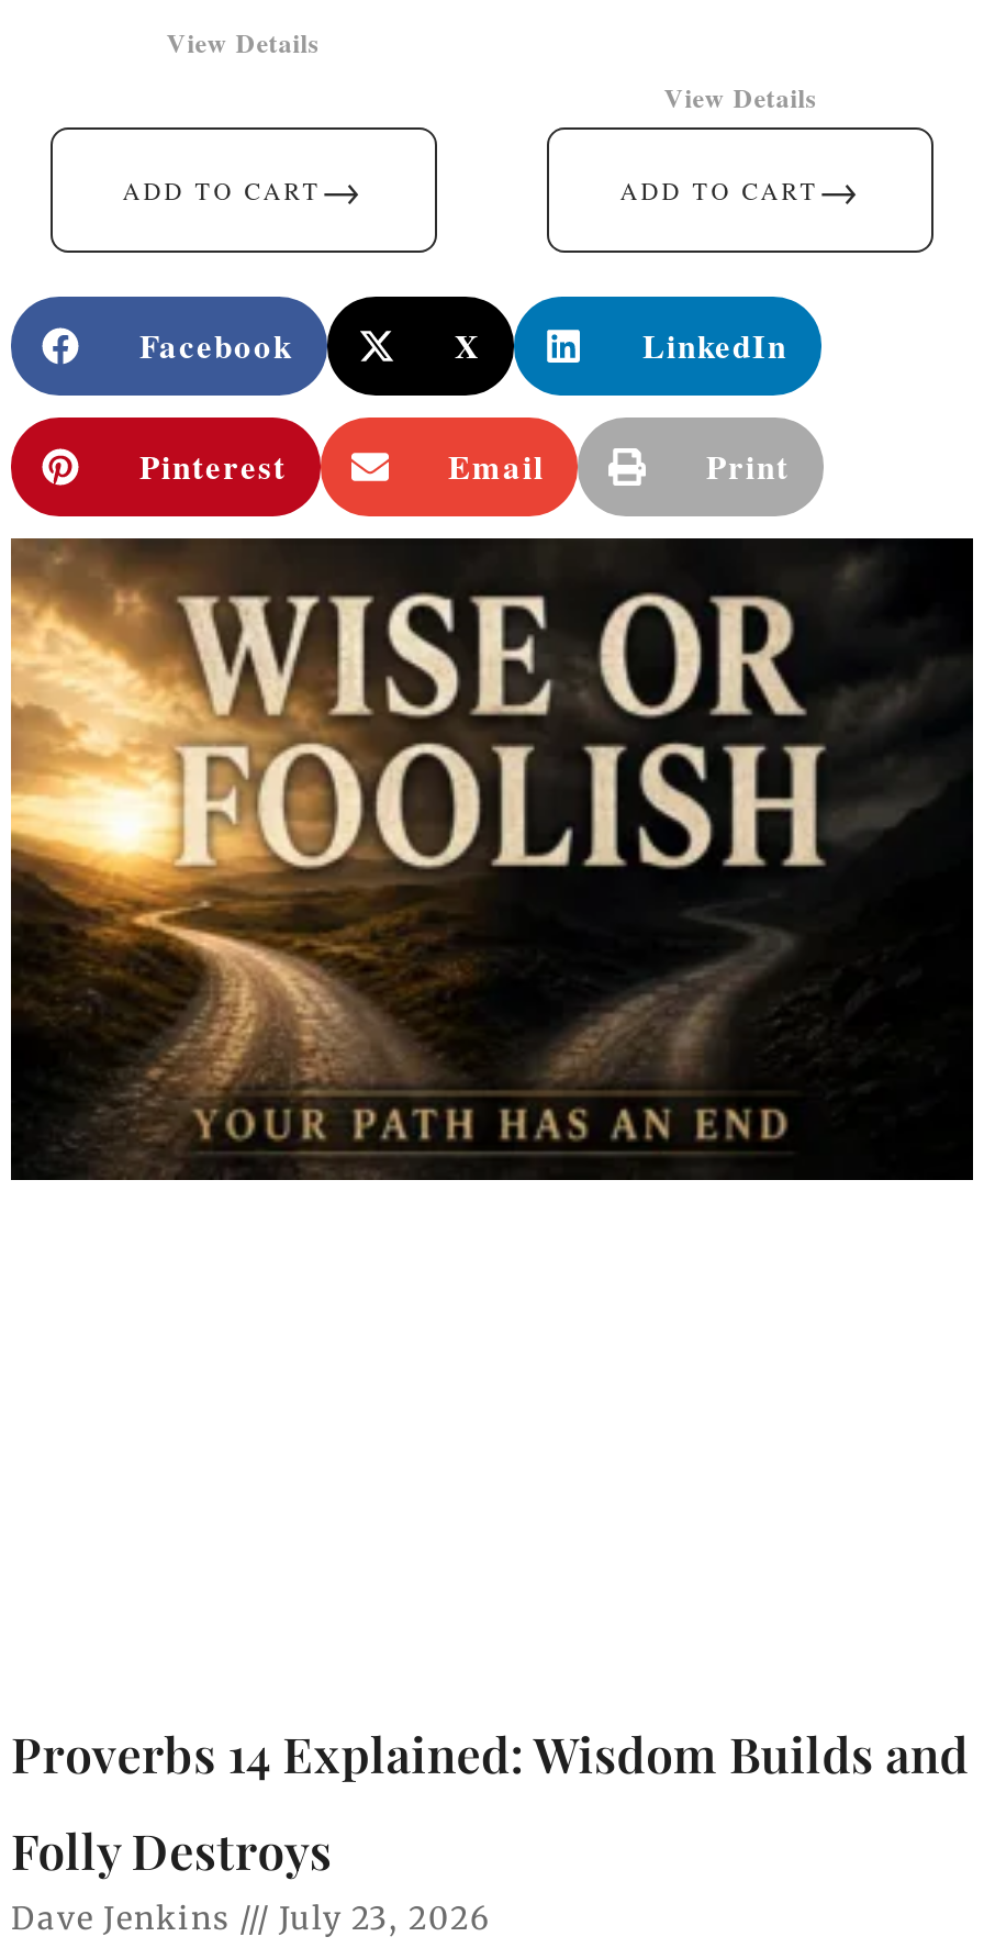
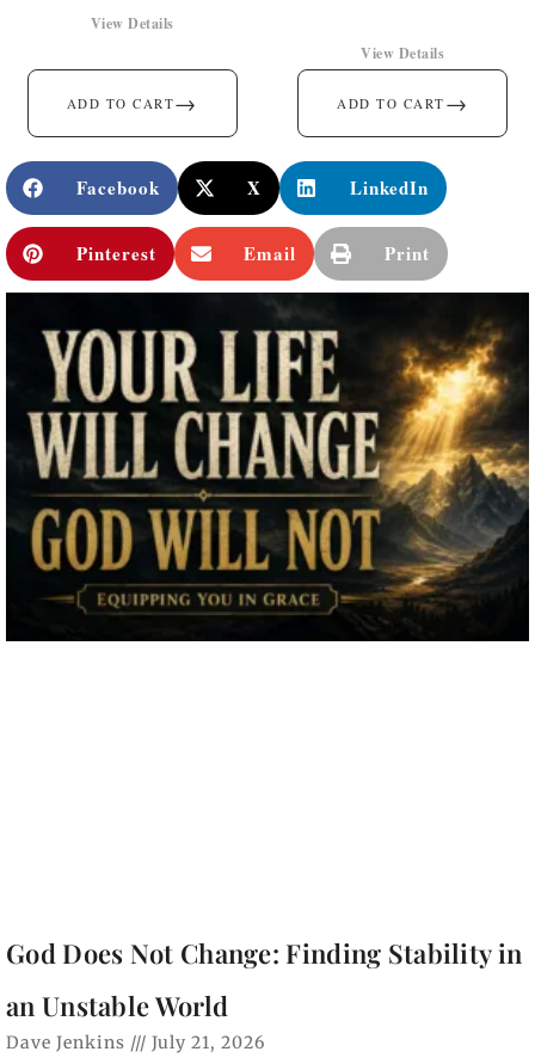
- [image]
+ [image]

- Proverbs 14 Explained: Wisdom Builds and
+ God Does Not Change: Finding Stability in

- Folly Destroys
+ an Unstable World

- Dave Jenkins July 23, 2026
+ Dave Jenkins July 21, 2026
